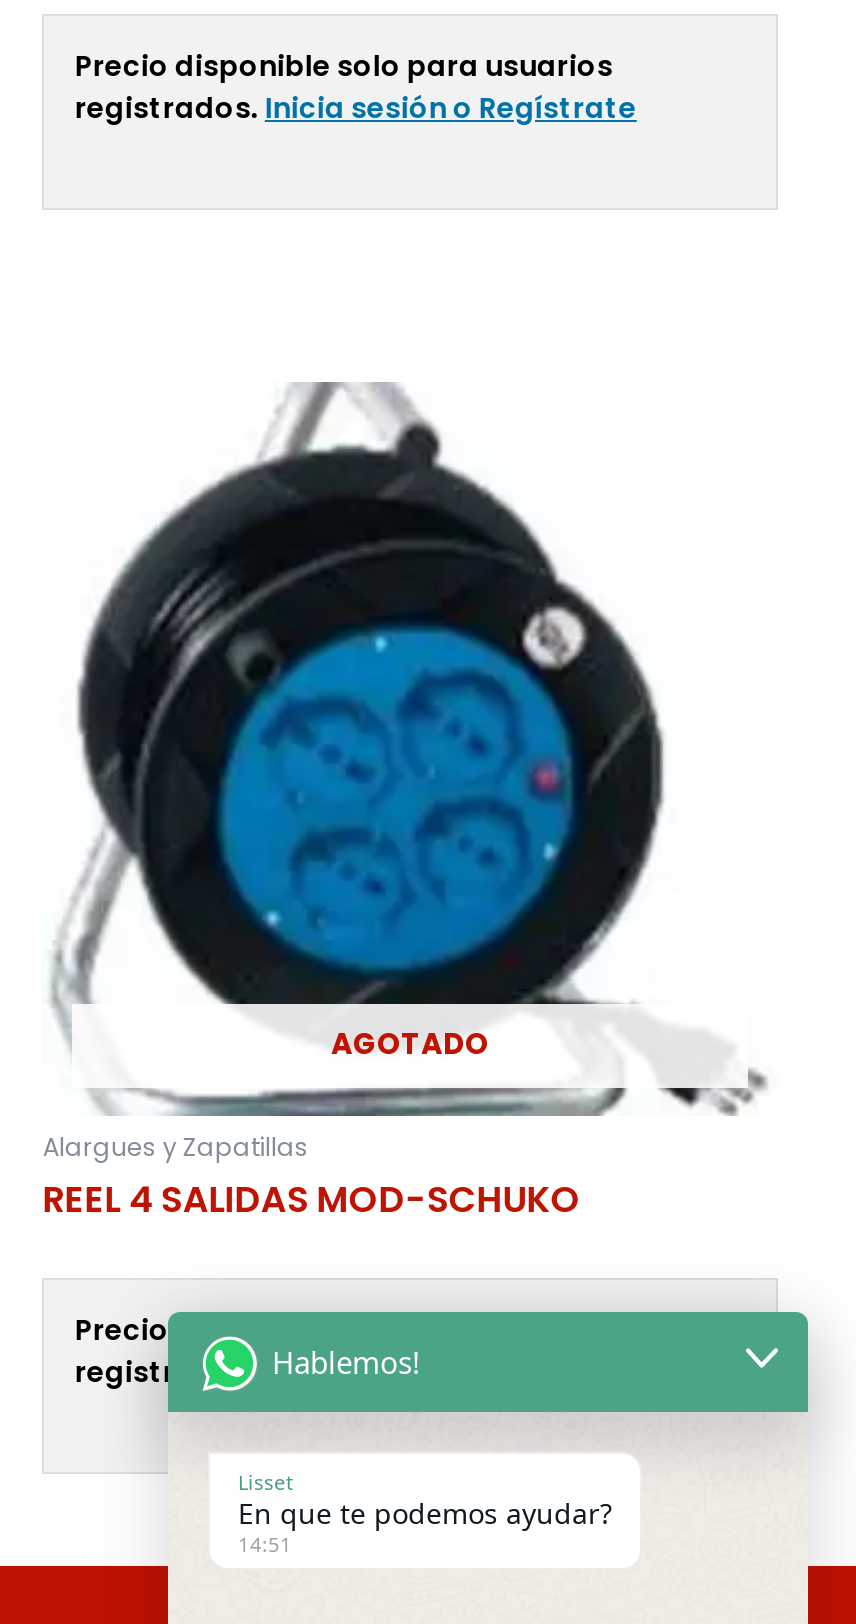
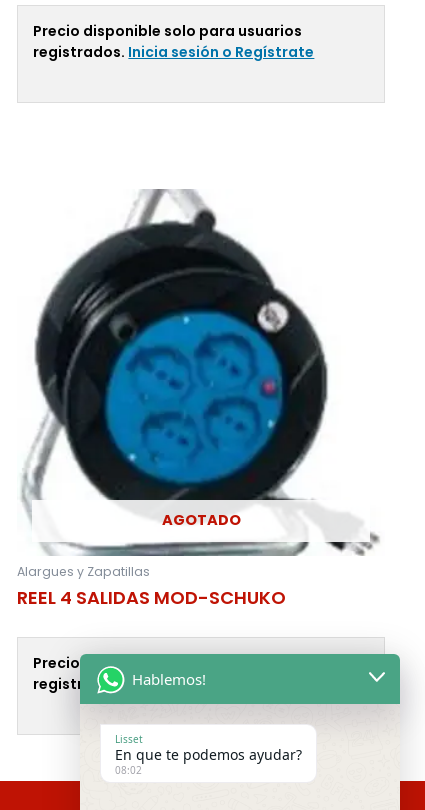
- 14:51
+ 08:02
